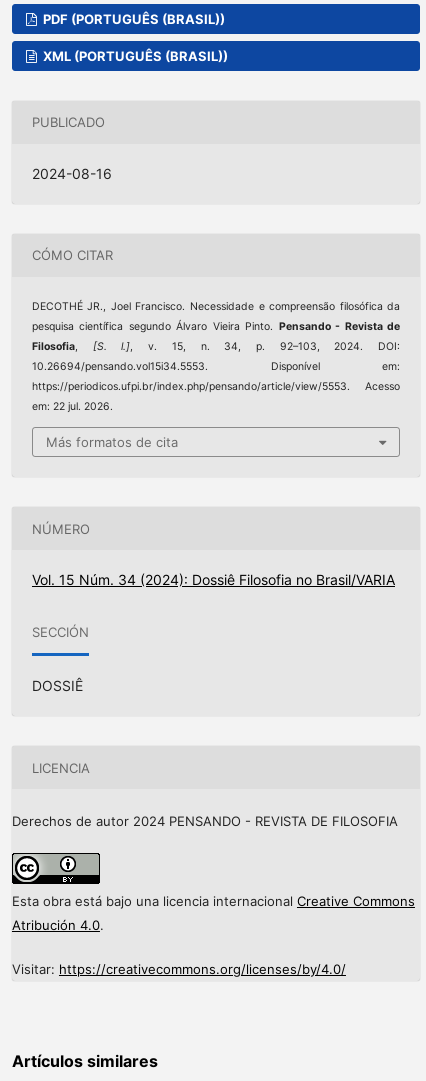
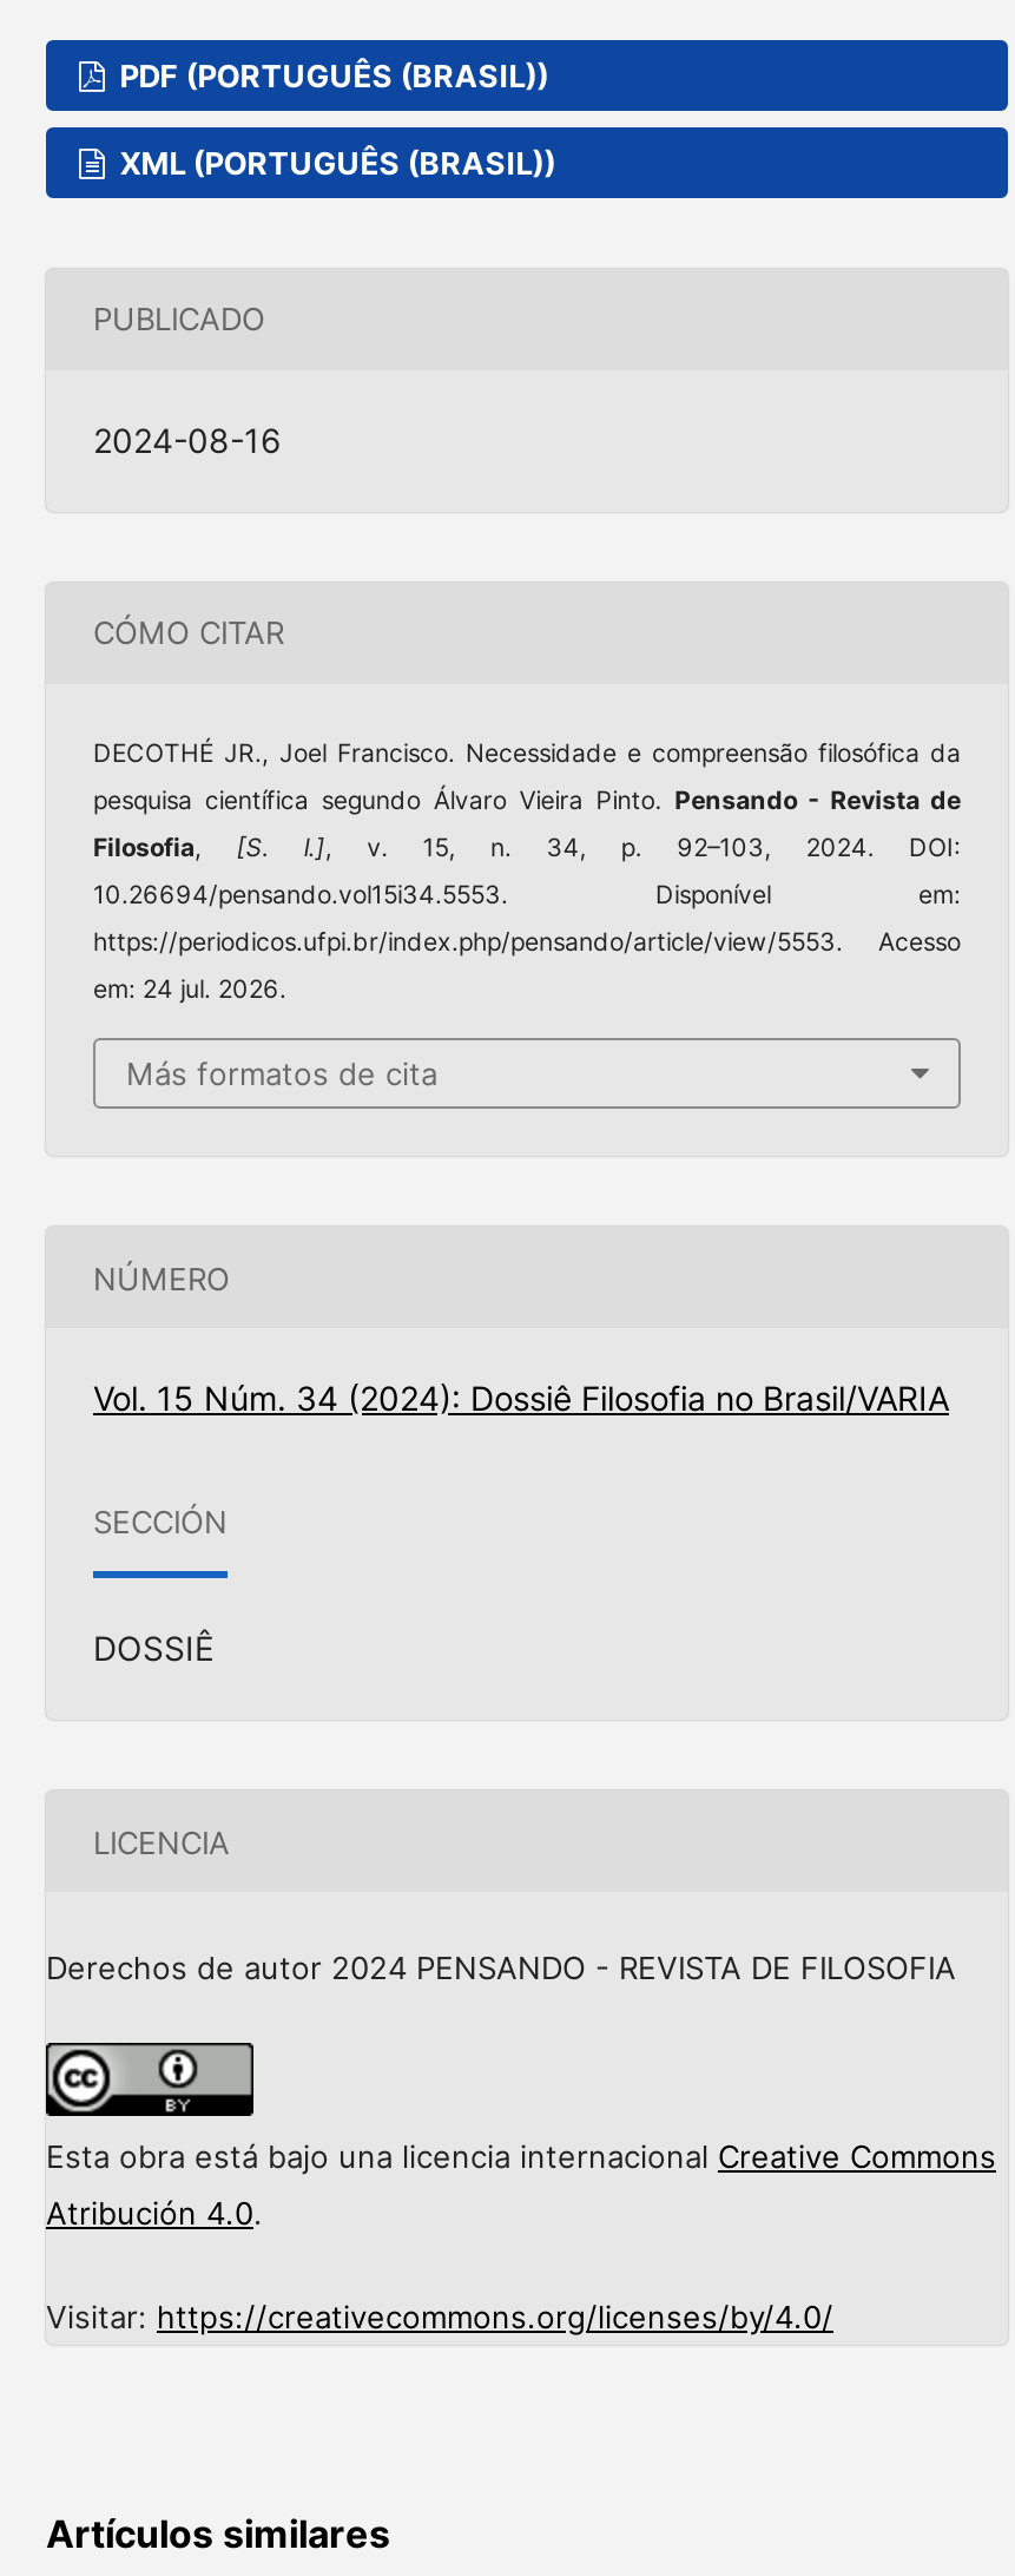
- em: 22 jul. 2026.
+ em: 24 jul. 2026.
